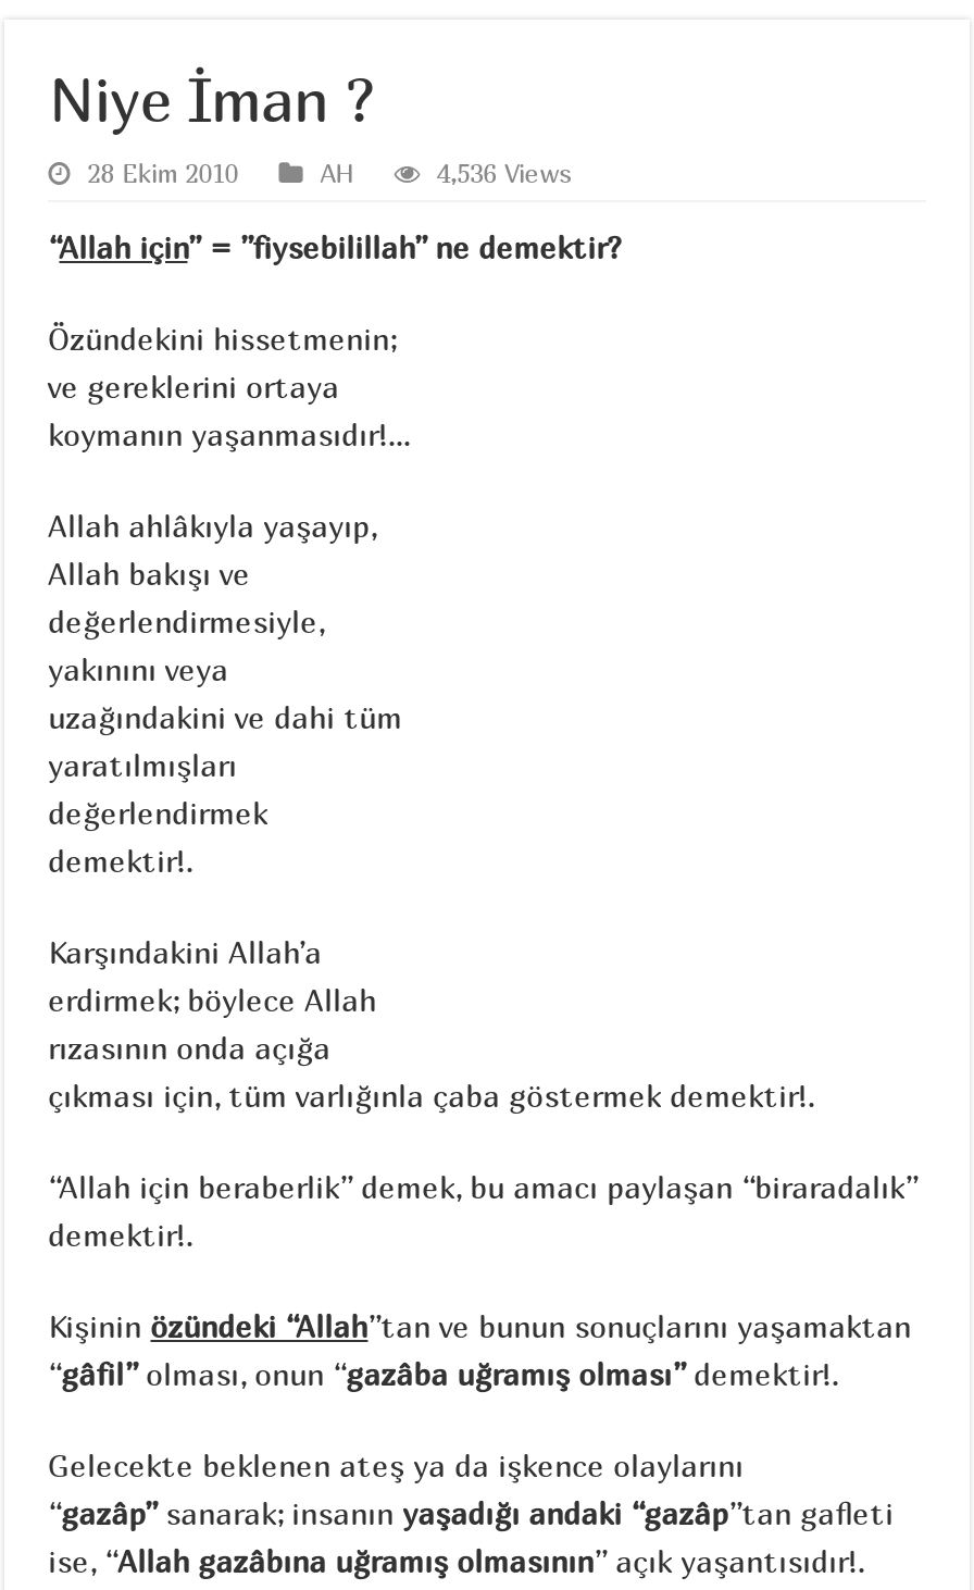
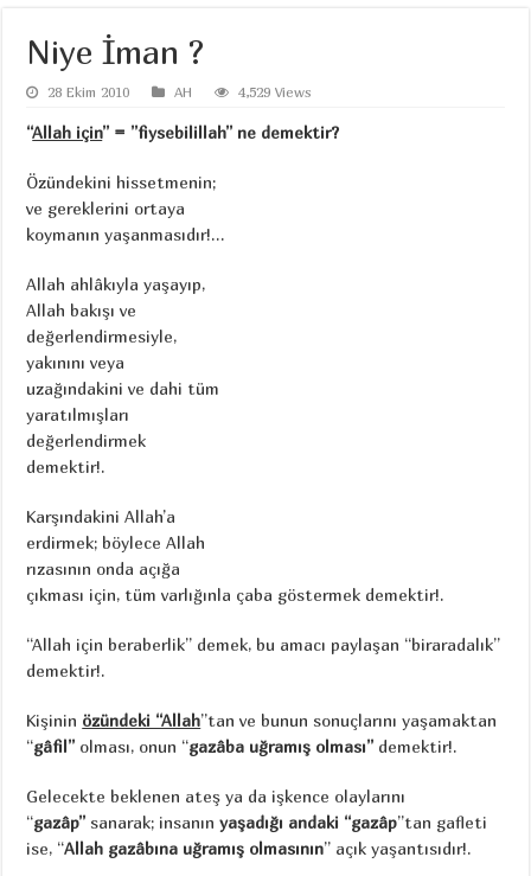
- 4,536 Views
+ 4,529 Views
